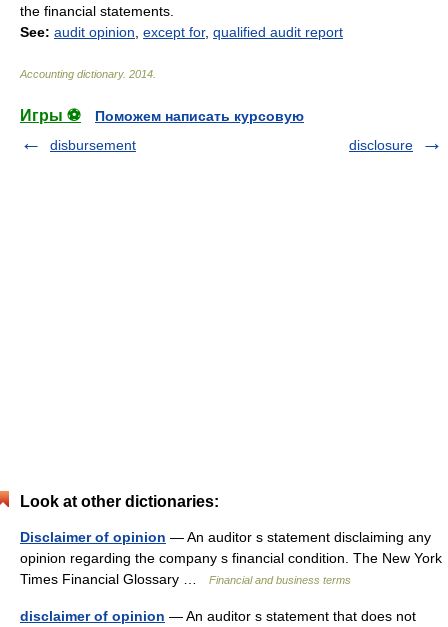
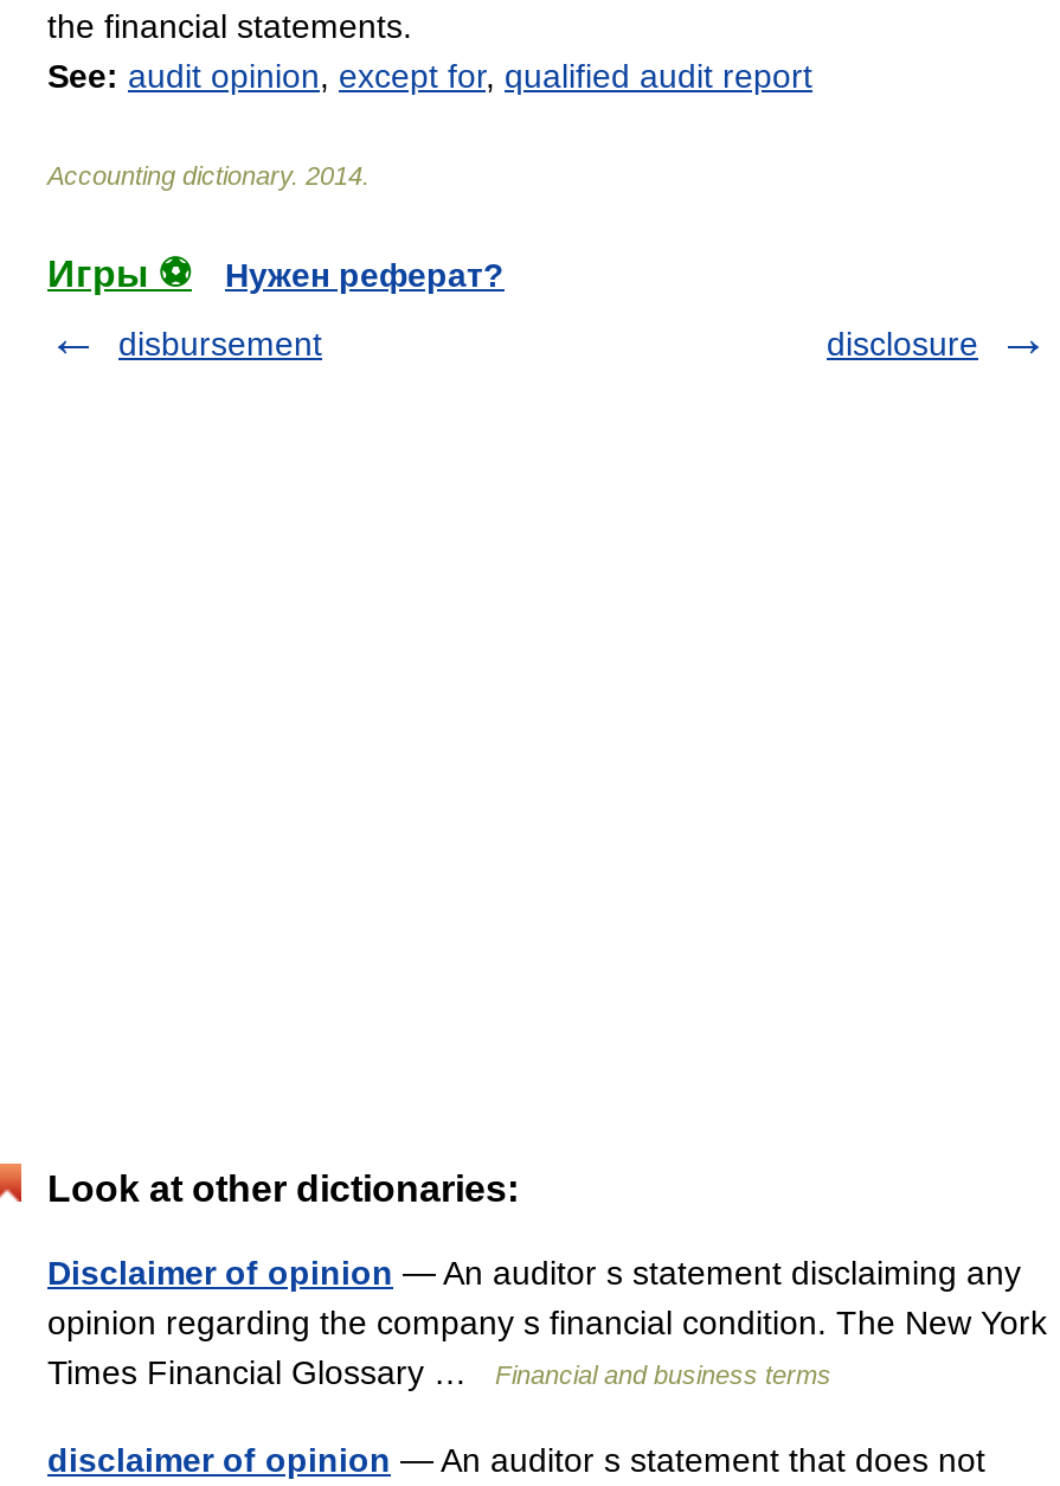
- Поможем написать курсовую
+ Нужен реферат?
